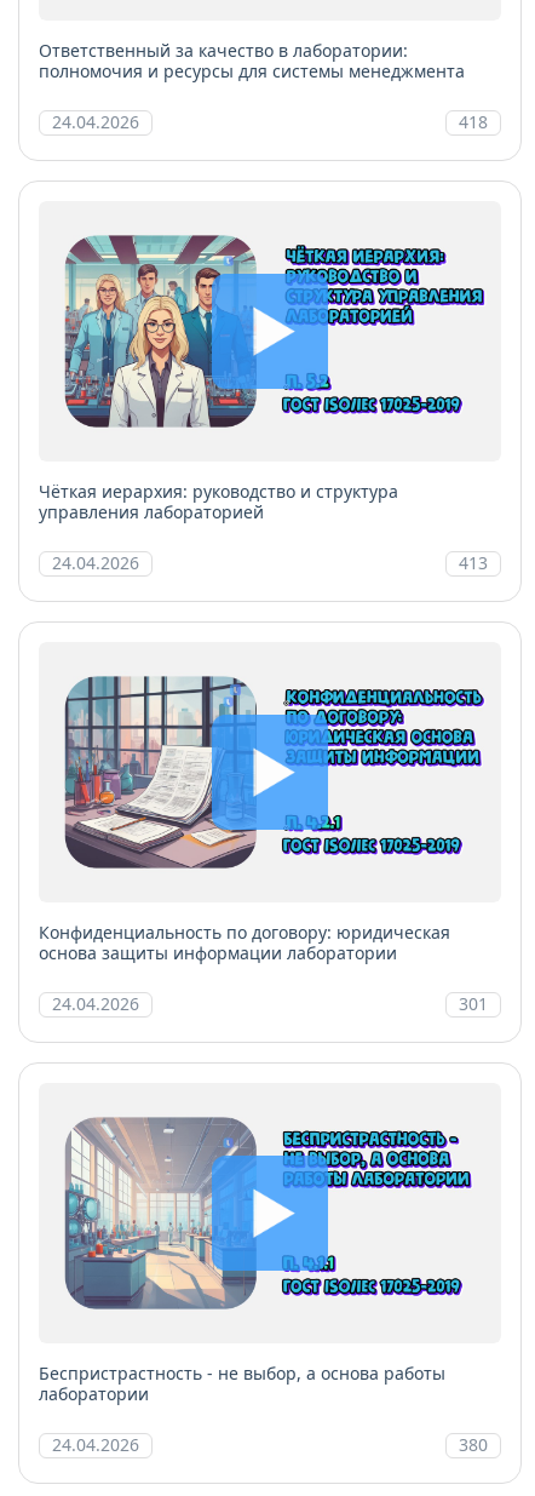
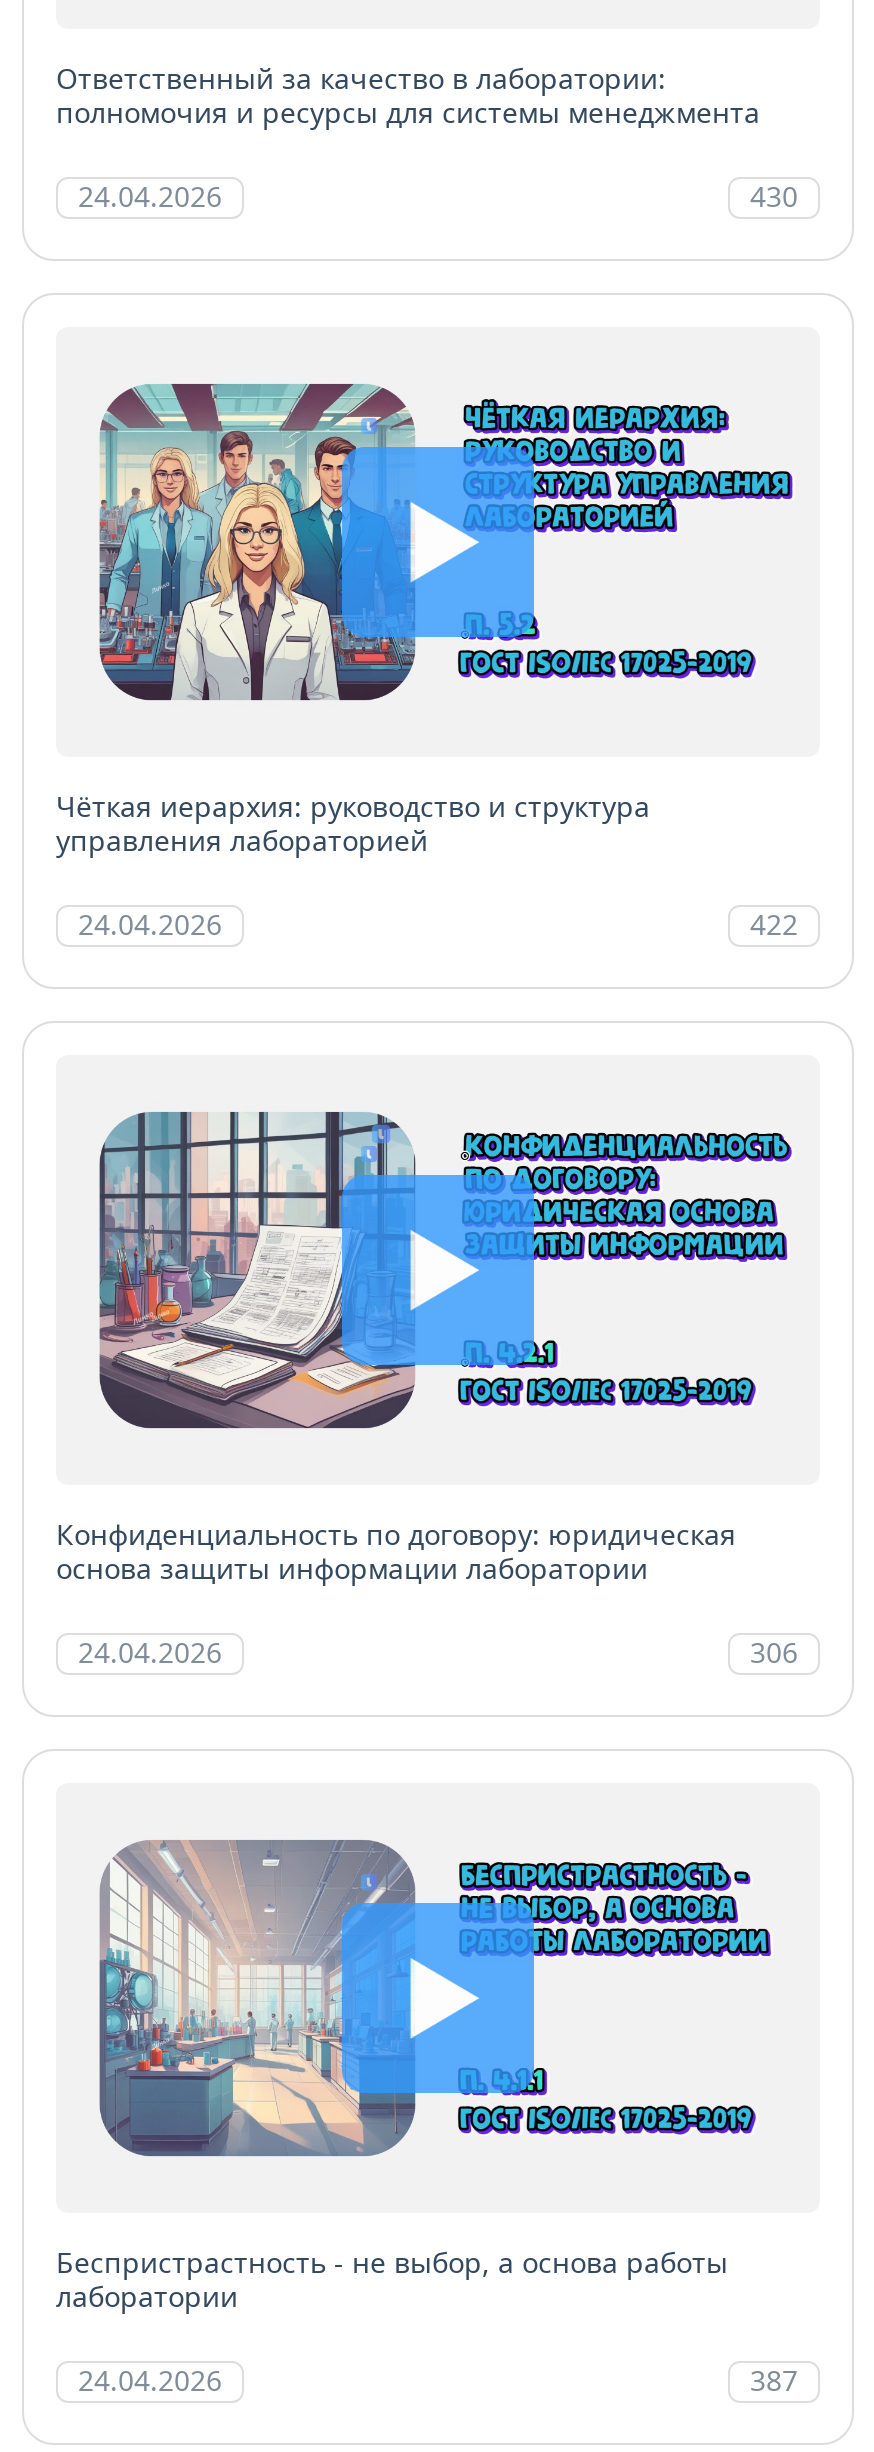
- 418
+ 430

- 413
+ 422

- 301
+ 306

- 380
+ 387
